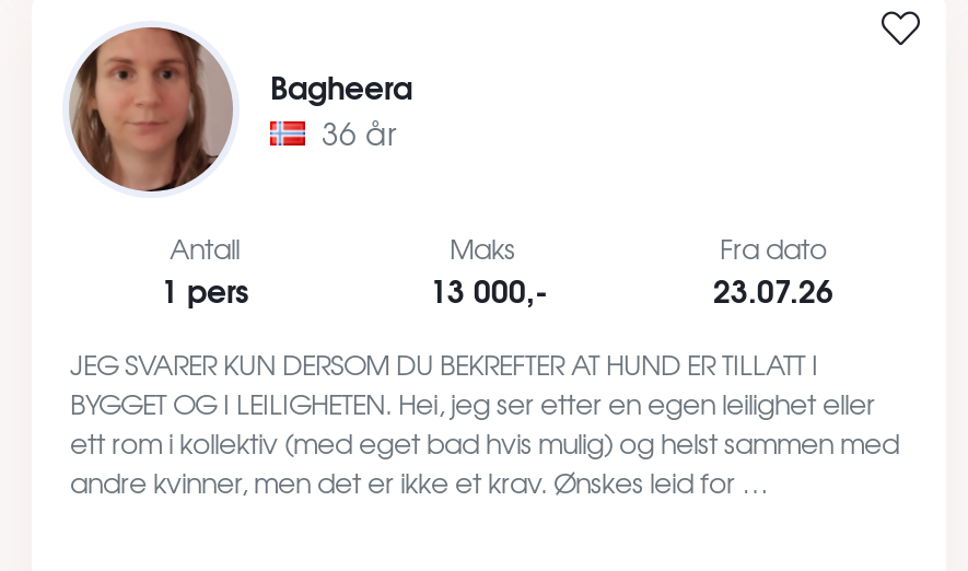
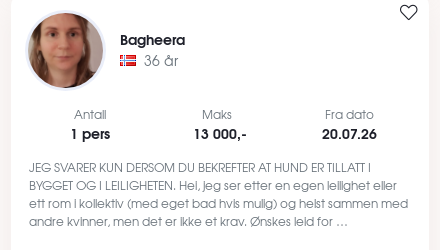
- 23.07.26
+ 20.07.26
